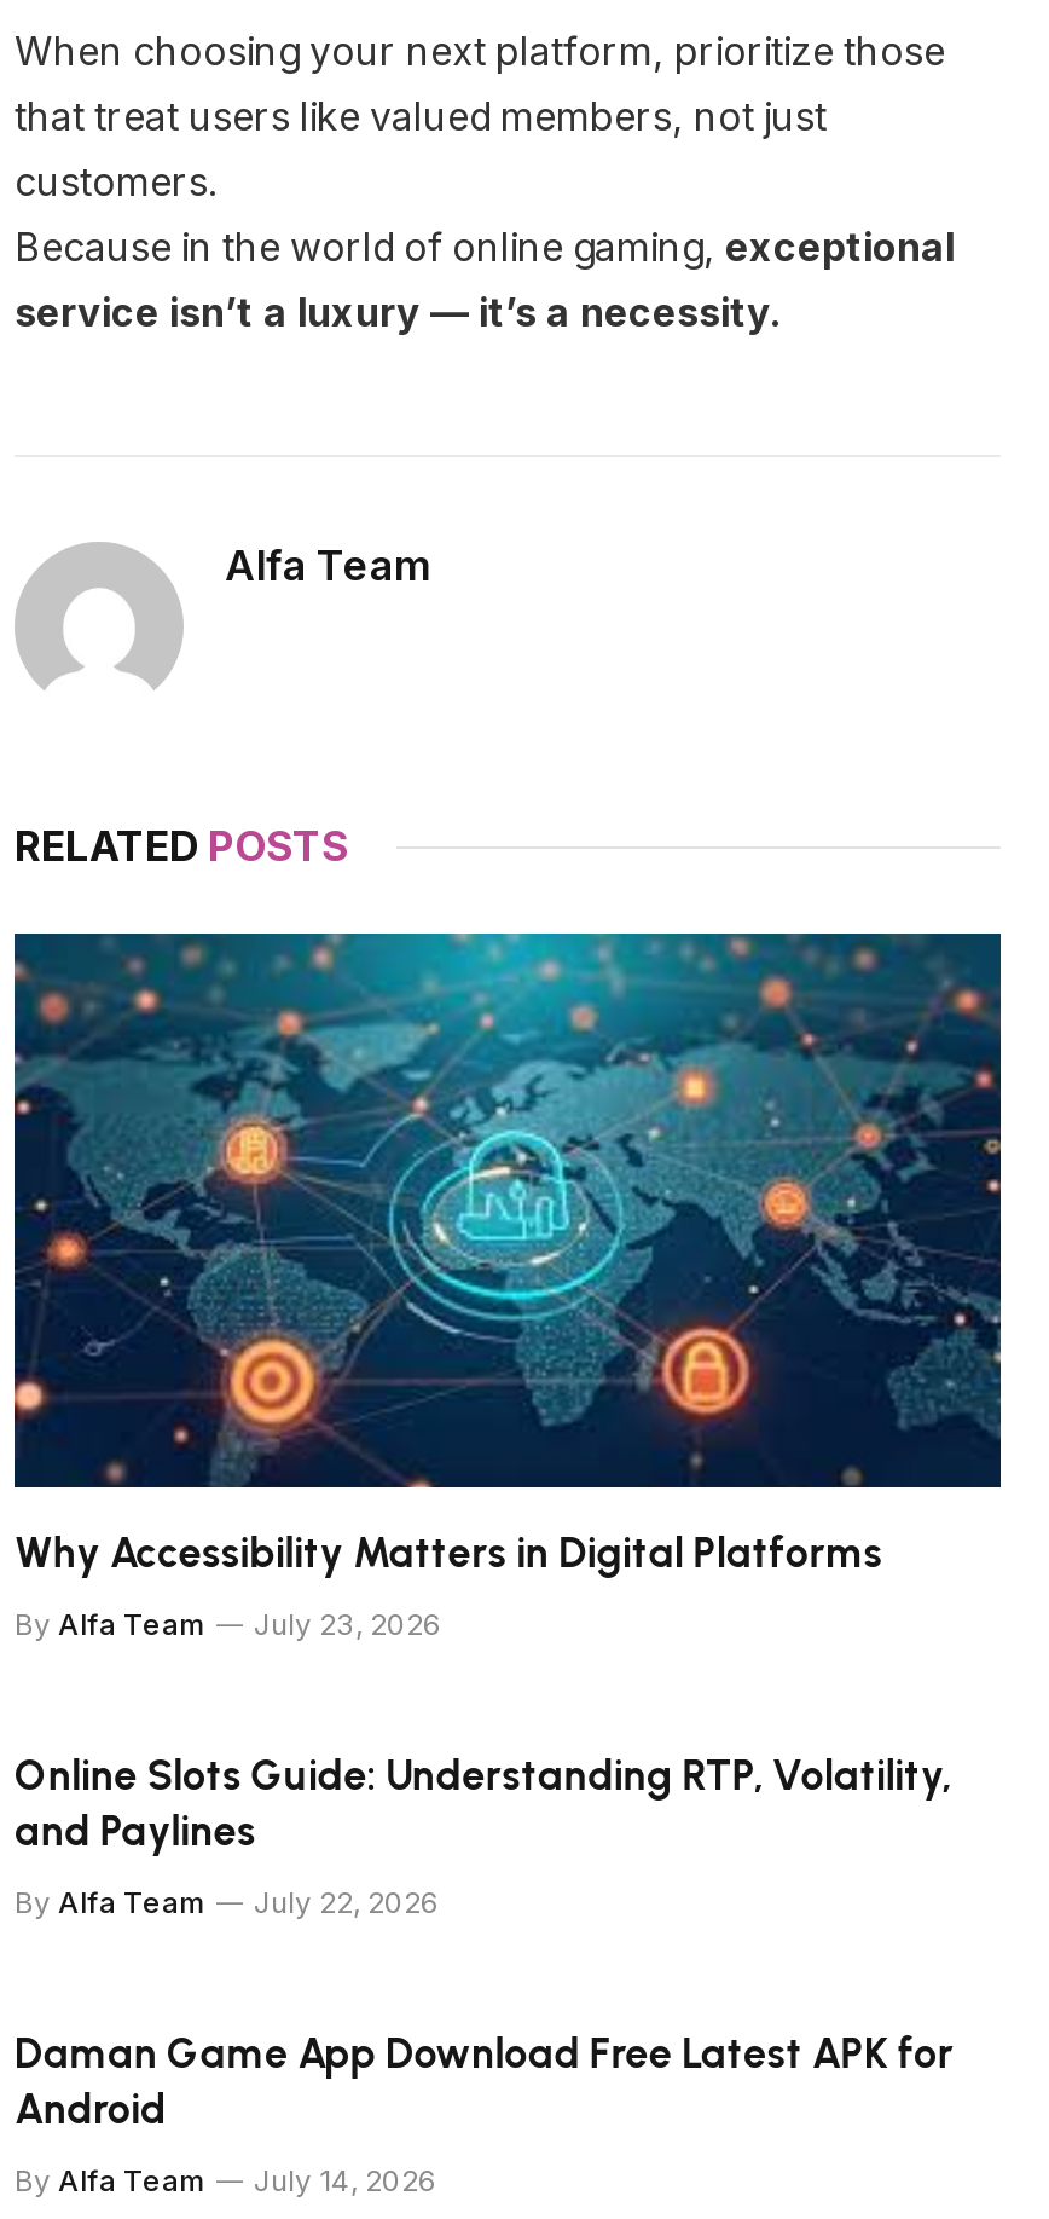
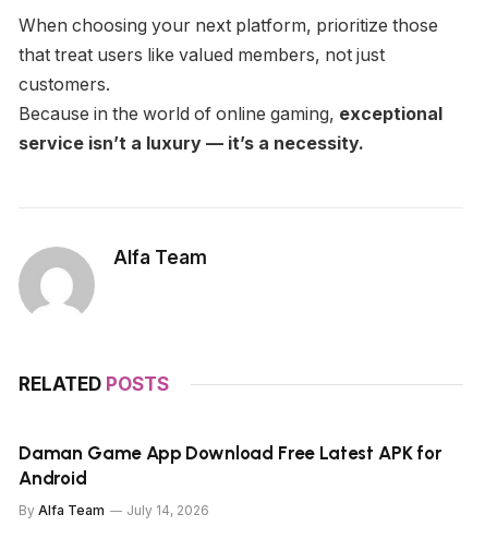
- [image]
- Why Accessibility Matters in Digital Platforms
- By Alfa Team
- July 23, 2026
- Online Slots Guide: Understanding RTP, Volatility,
- and Paylines
- By Alfa Team
- July 22, 2026
